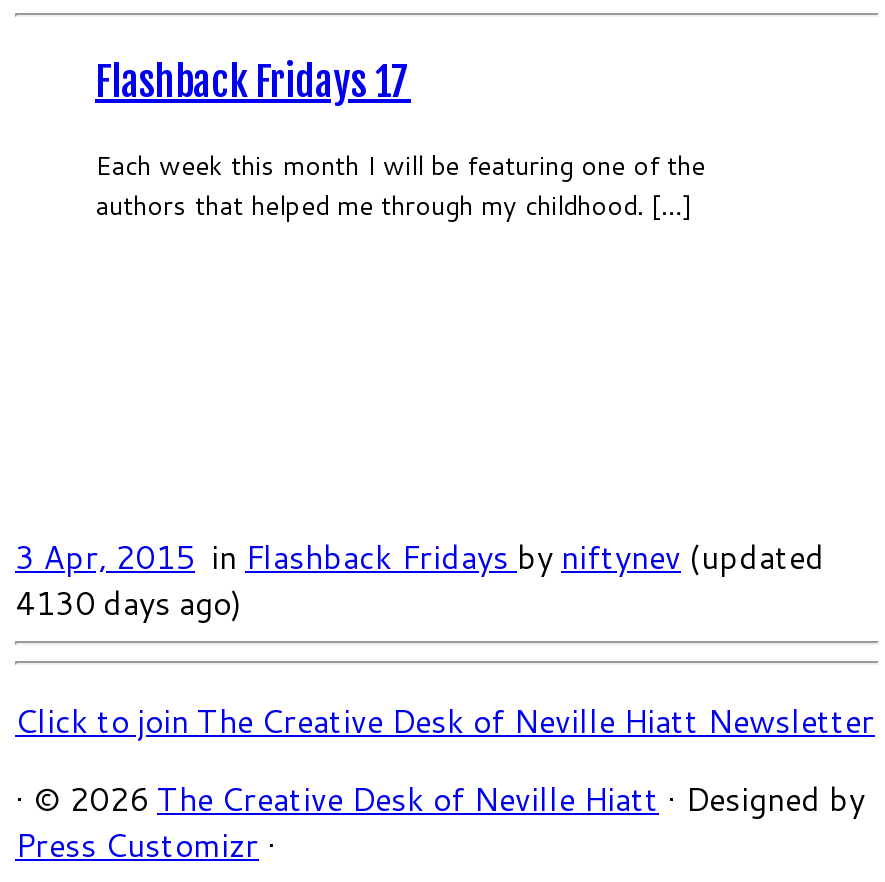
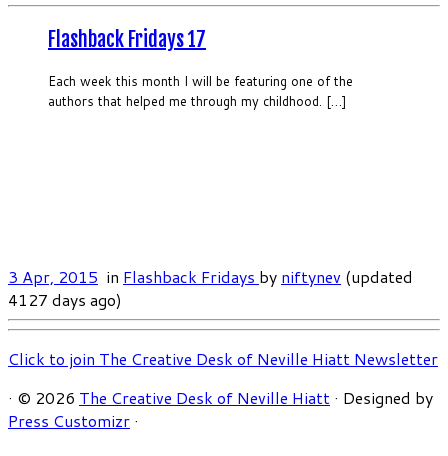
- 4130 days ago)
+ 4127 days ago)
